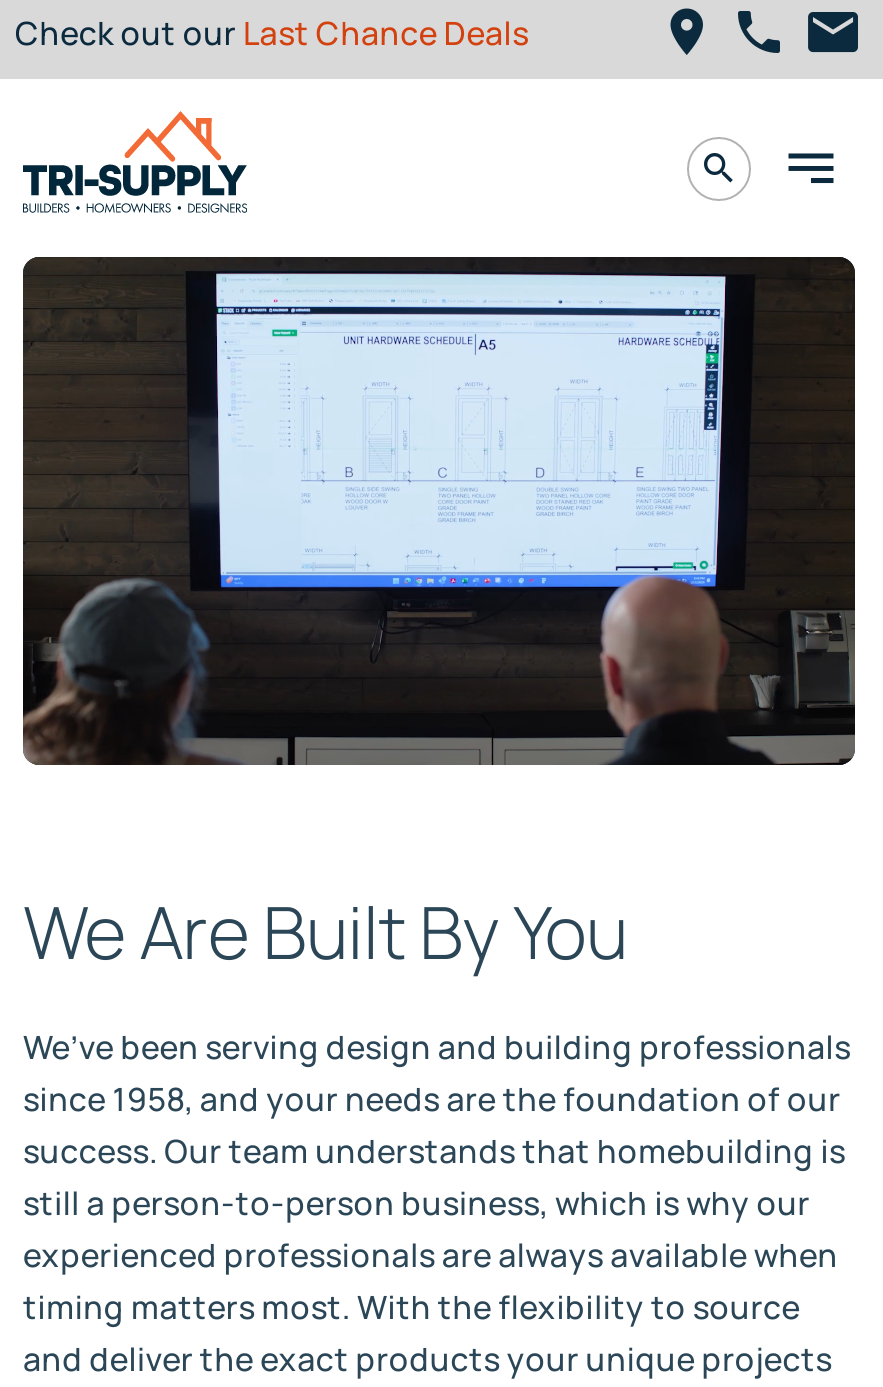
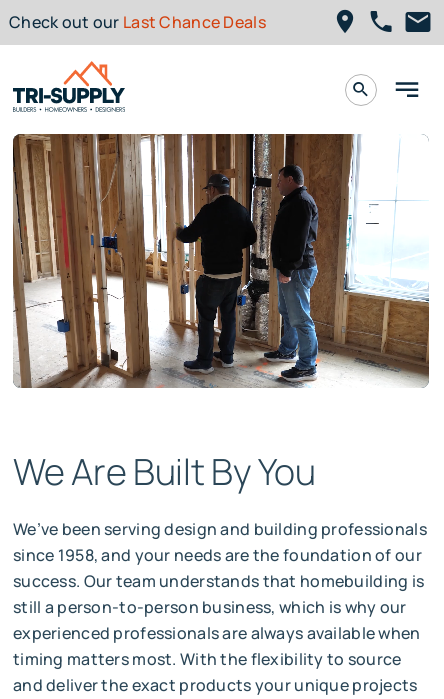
- [image]
+ [image]
